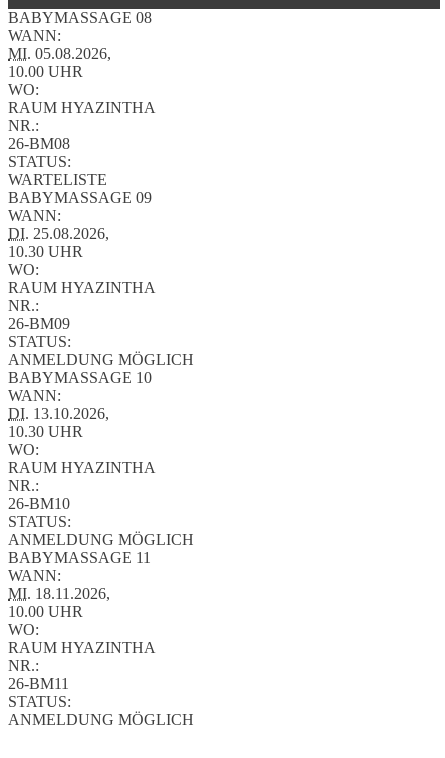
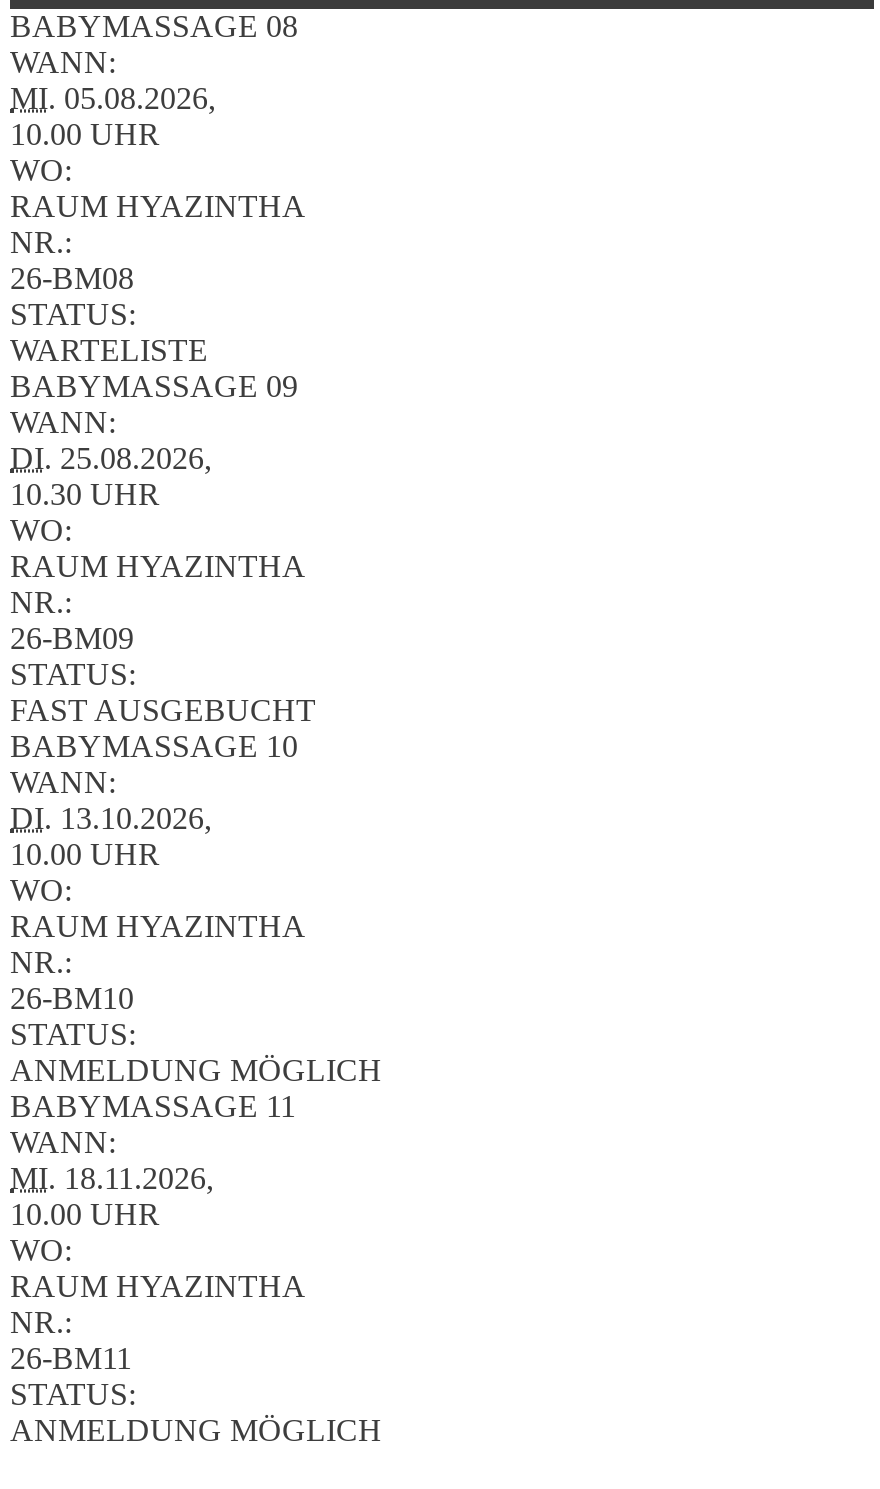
- ANMELDUNG MÖGLICH
+ FAST AUSGEBUCHT

- 10.30 UHR
+ 10.00 UHR
